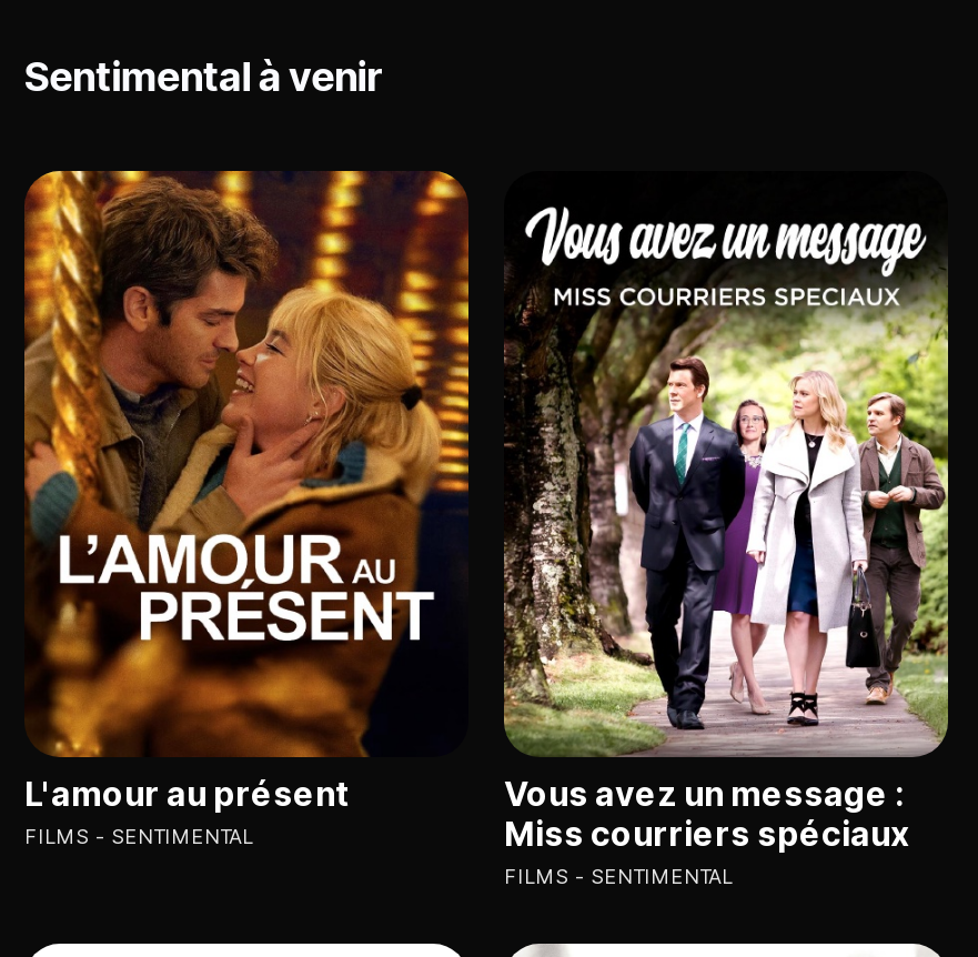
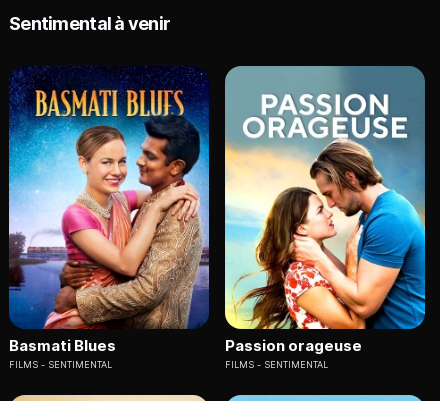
- [image]
- L'amour au présent
+ [image]
+ Basmati Blues

- [image]
- Vous avez un message :
- Miss courriers spéciaux
+ [image]
+ Passion orageuse
